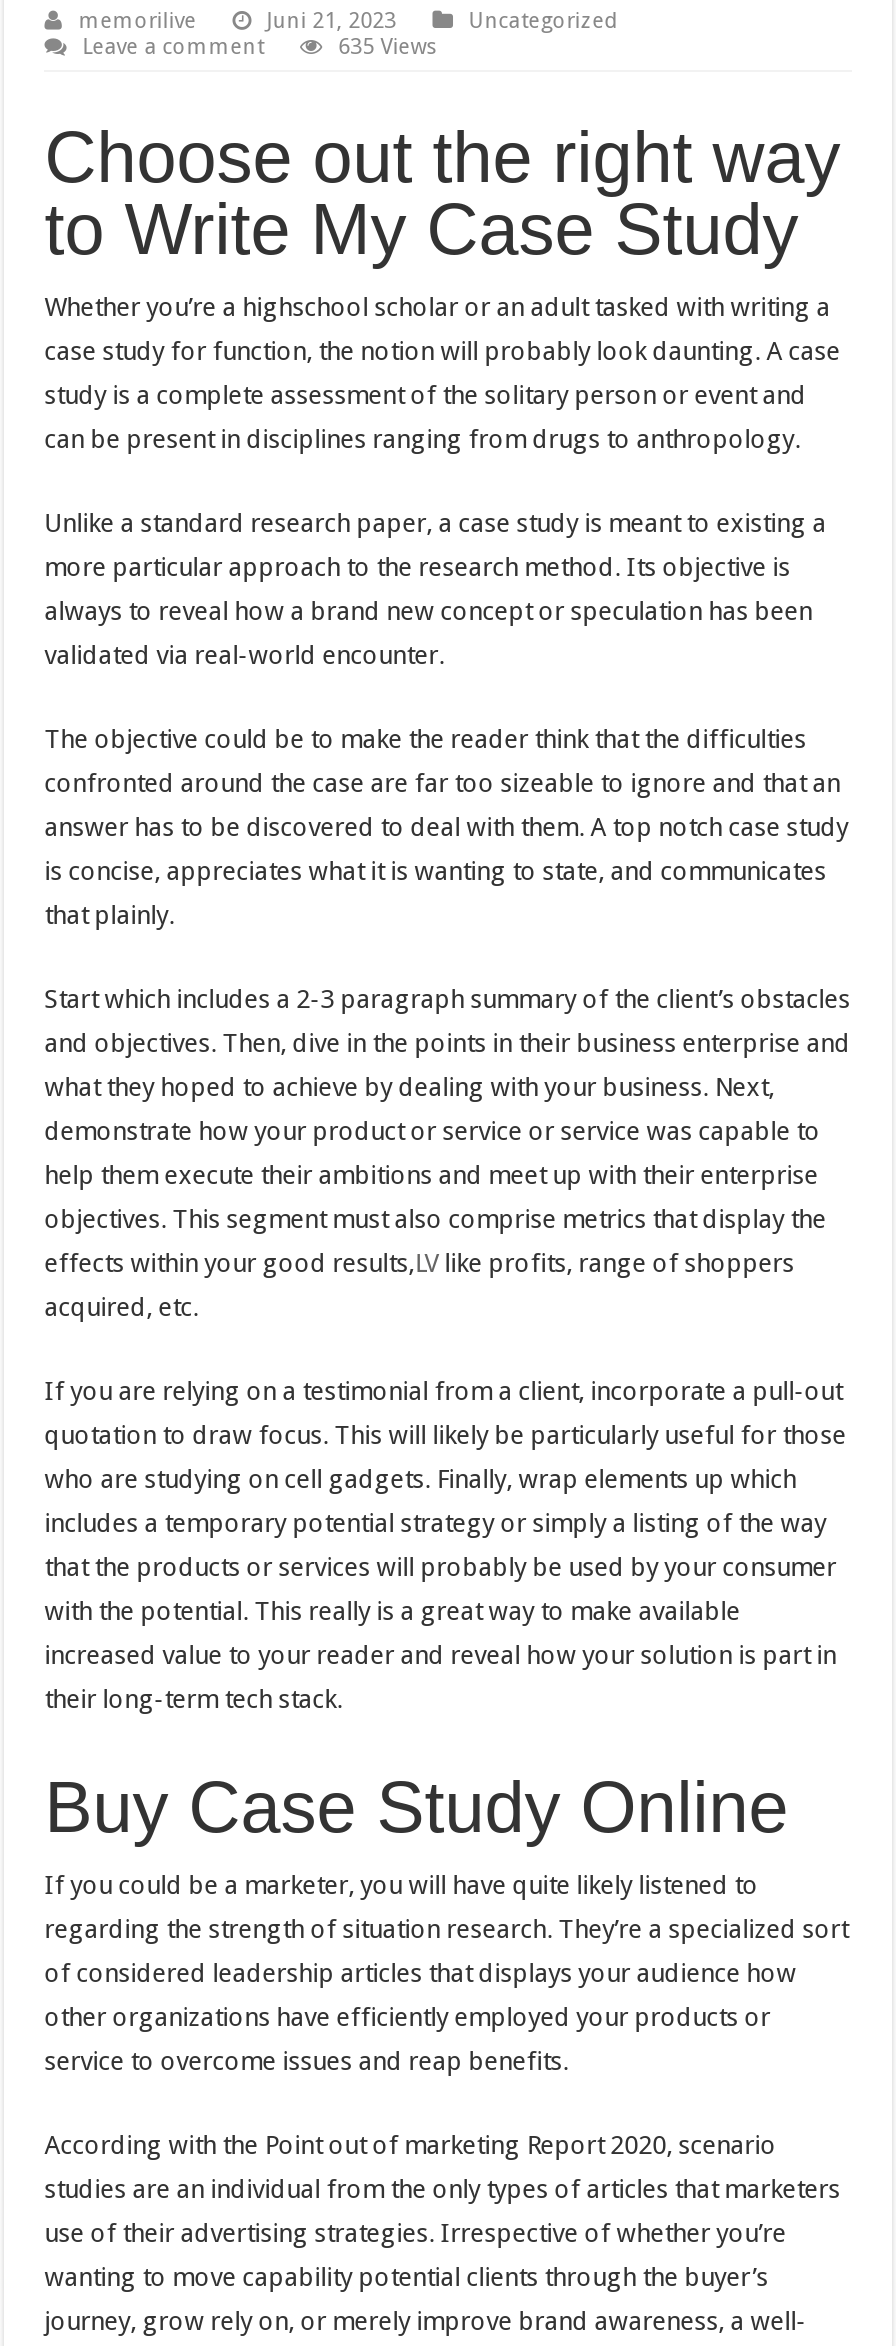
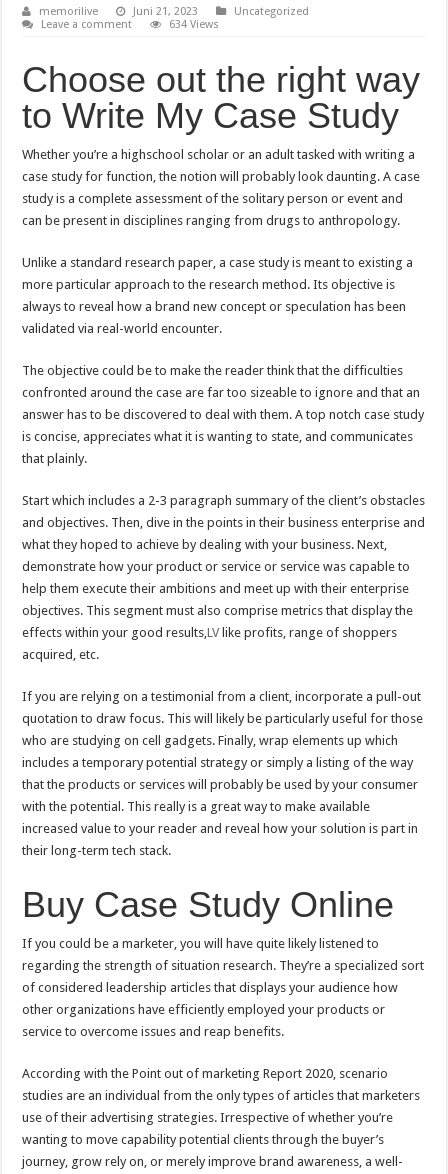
- 635 Views
+ 634 Views
